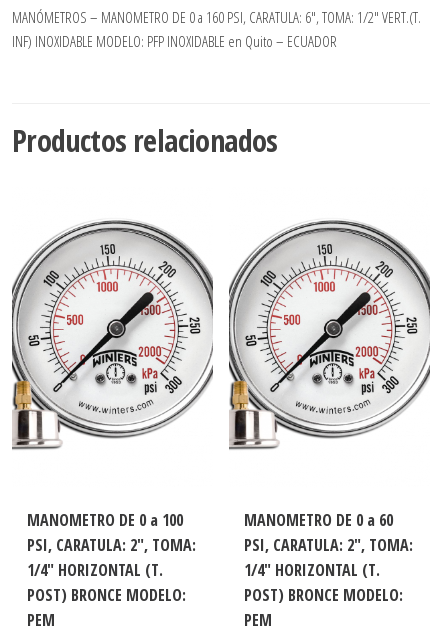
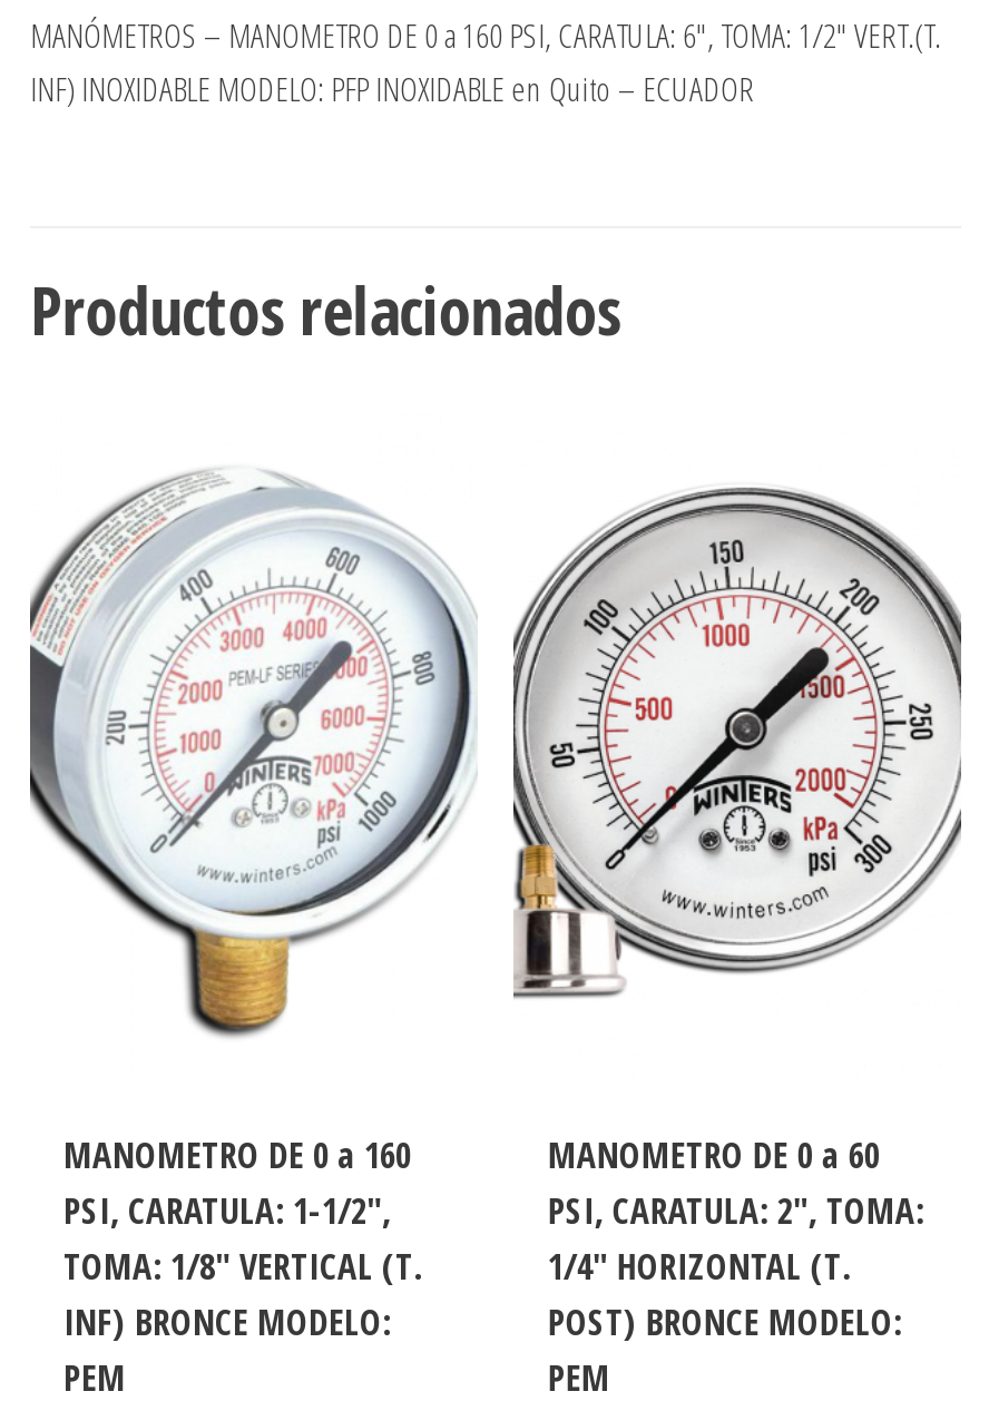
- [image]
+ [image]

- MANOMETRO DE 0 a 100
- PSI, CARATULA: 2″, TOMA:
- 1/4″ HORIZONTAL (T.
- POST) BRONCE MODELO:
+ MANOMETRO DE 0 a 160
+ PSI, CARATULA: 1-1/2″,
+ TOMA: 1/8″ VERTICAL (T.
+ INF) BRONCE MODELO:
